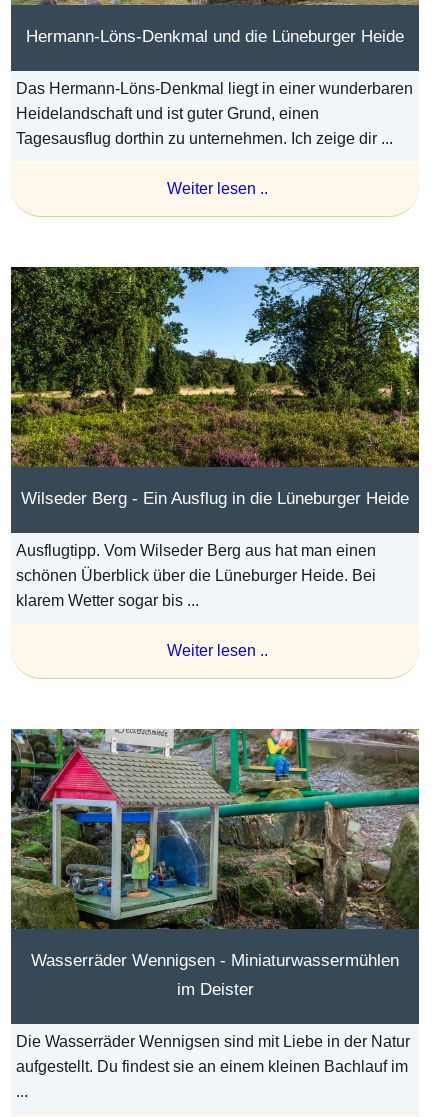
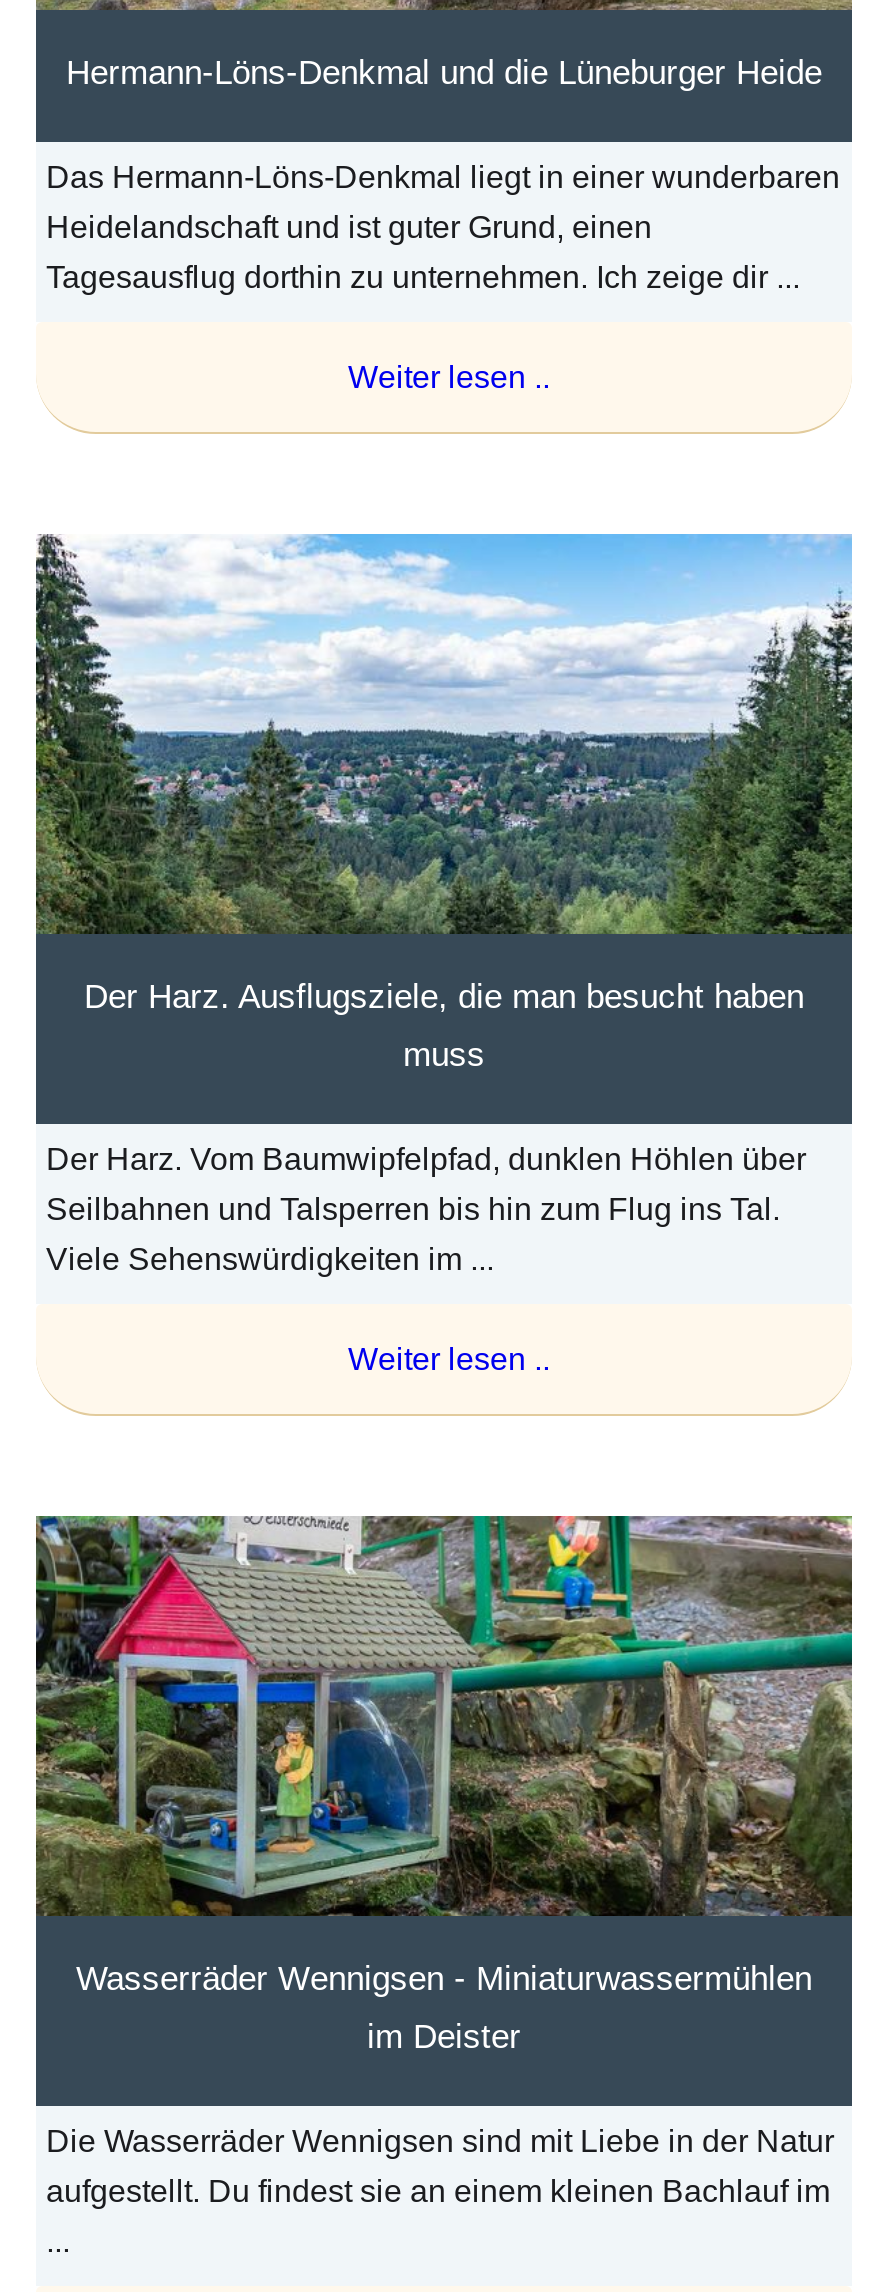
- [image]
- Wilseder Berg - Ein Ausflug in die Lüneburger Heide
- Ausflugtipp. Vom Wilseder Berg aus hat man einen
- schönen Überblick über die Lüneburger Heide. Bei
- klarem Wetter sogar bis ...
+ [image]
+ Der Harz. Ausflugsziele, die man besucht haben
+ muss
+ Der Harz. Vom Baumwipfelpfad, dunklen Höhlen über
+ Seilbahnen und Talsperren bis hin zum Flug ins Tal.
+ Viele Sehenswürdigkeiten im ...
